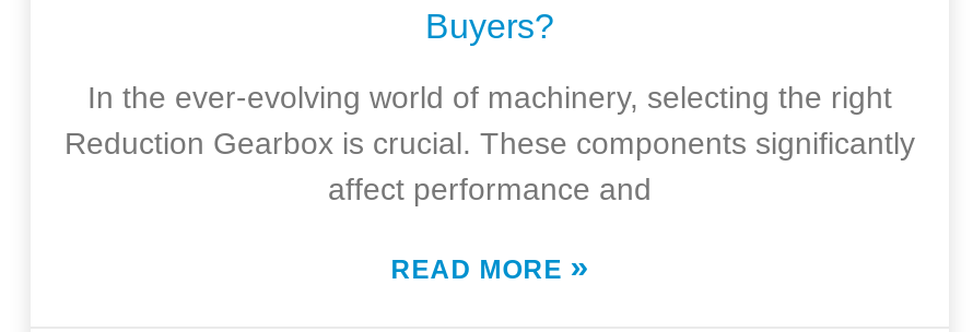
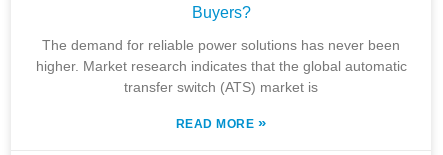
- In the ever-evolving world of machinery, selecting the right
- Reduction Gearbox is crucial. These components significantly
- affect performance and
+ The demand for reliable power solutions has never been
+ higher. Market research indicates that the global automatic
+ transfer switch (ATS) market is
